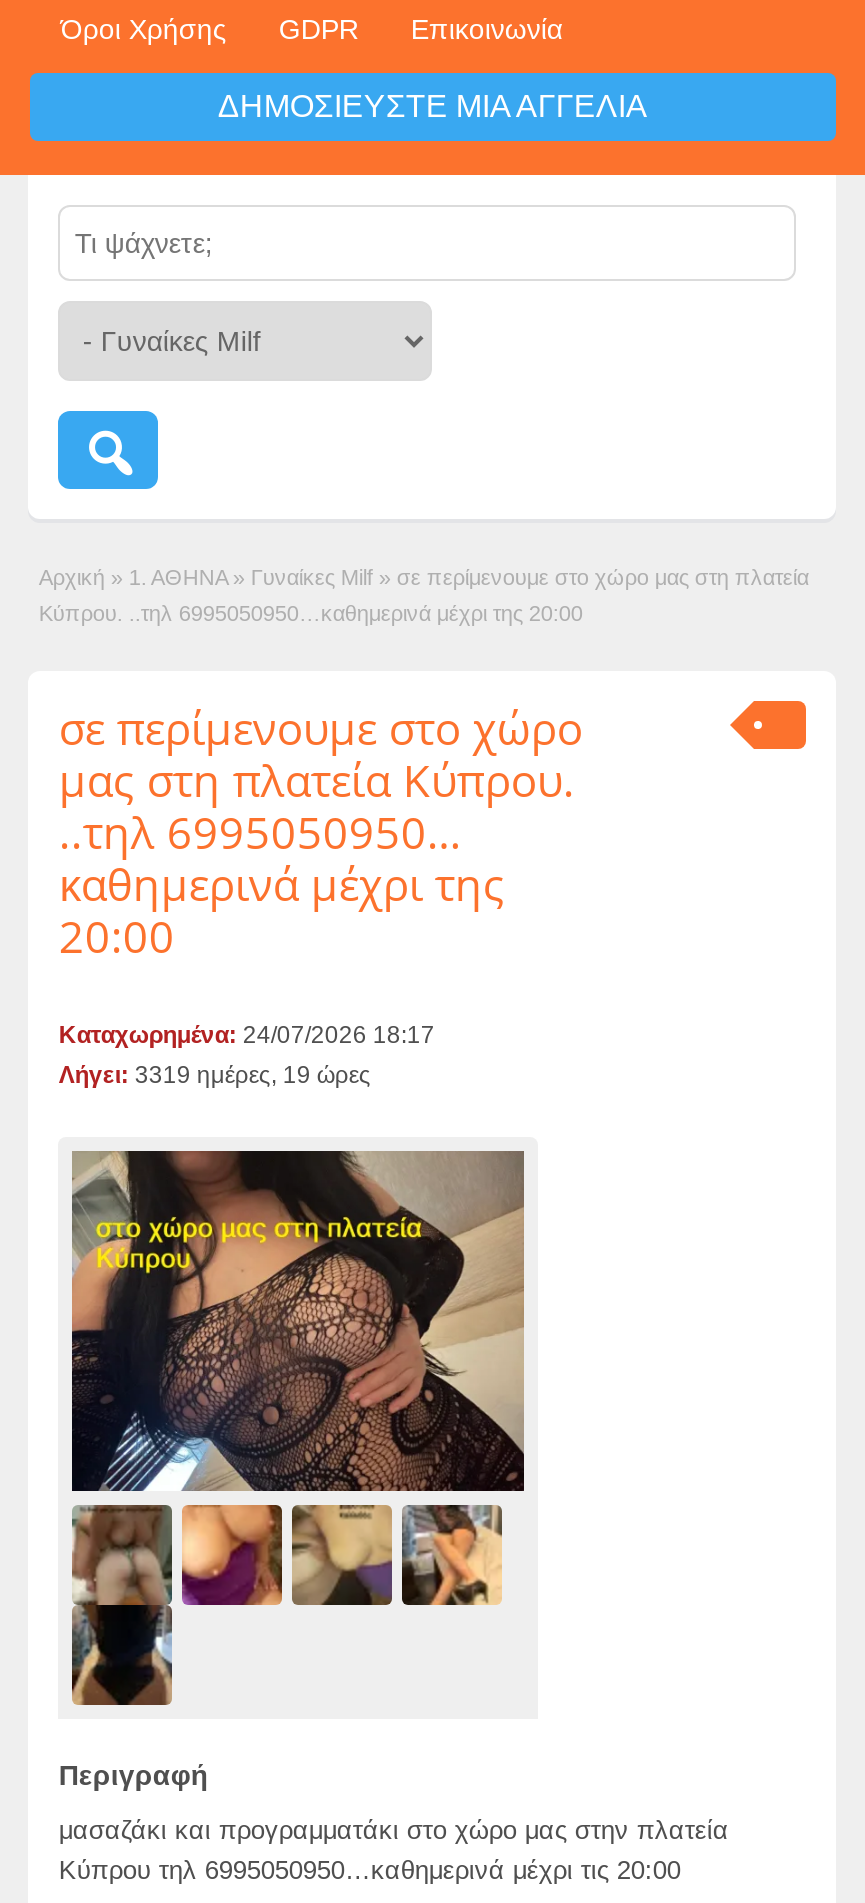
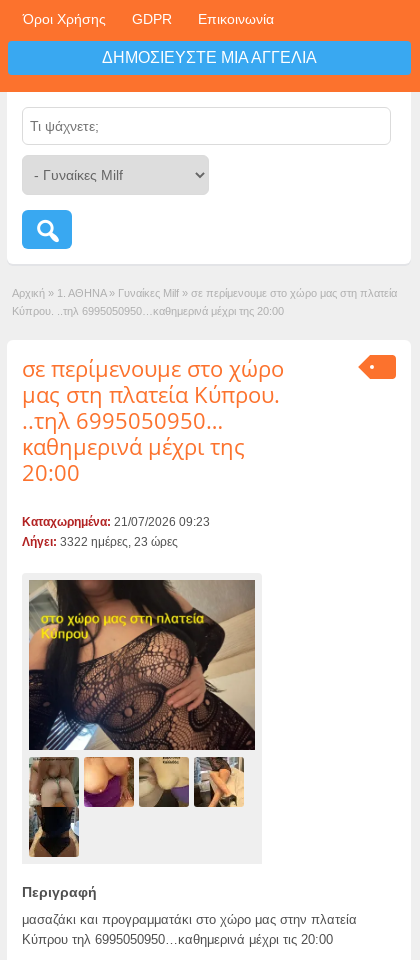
- Καταχωρημένα: 24/07/2026 18:17
+ Καταχωρημένα: 21/07/2026 09:23

- Λήγει: 3319 ημέρες, 19 ώρες
+ Λήγει: 3322 ημέρες, 23 ώρες
